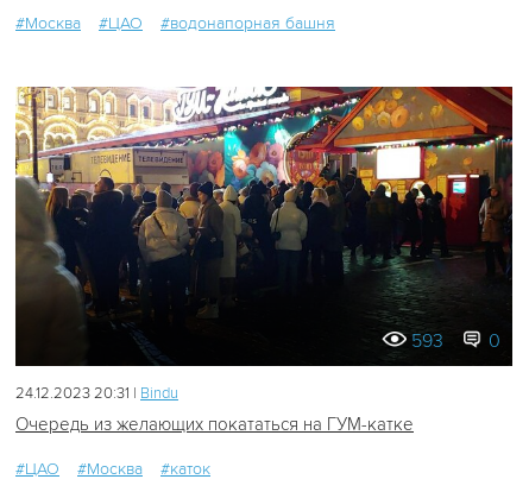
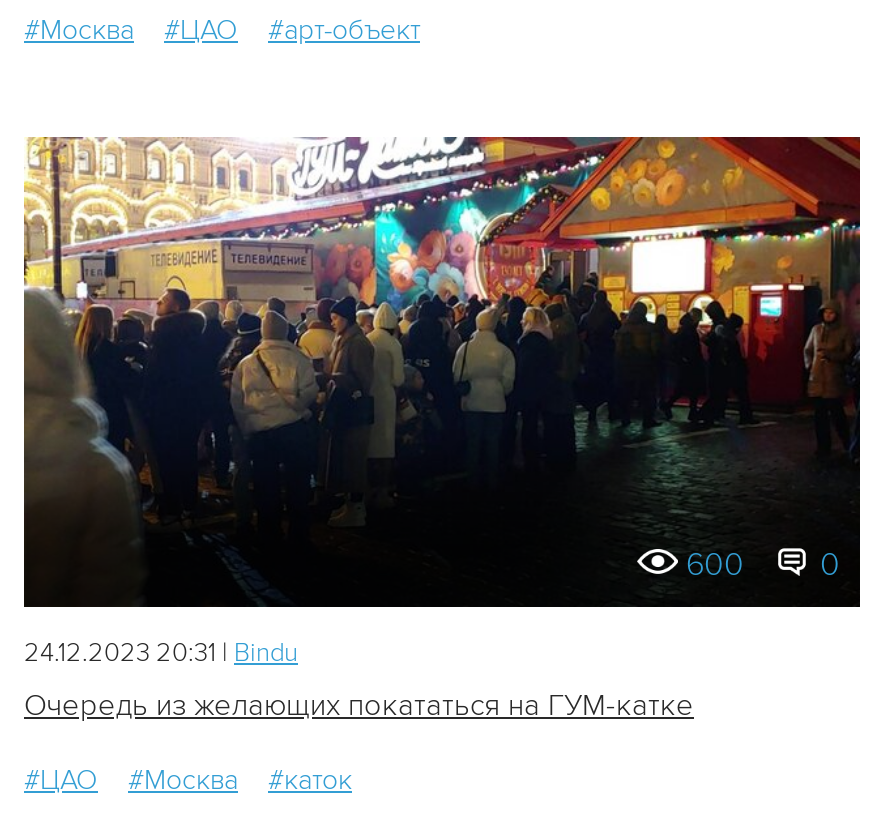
- #водонапорная башня
+ #арт-объект

- 593 0
+ 600 0
